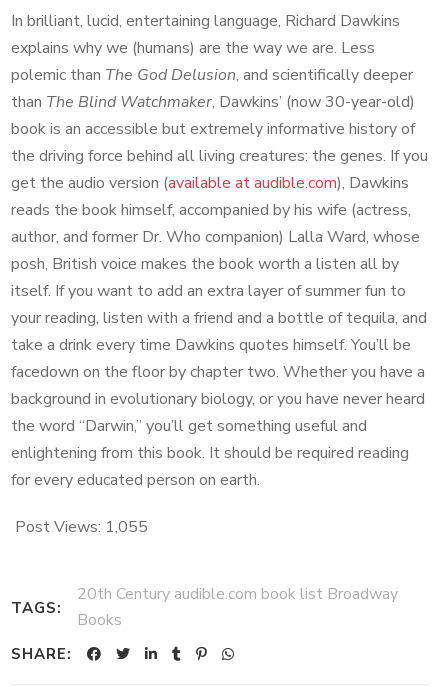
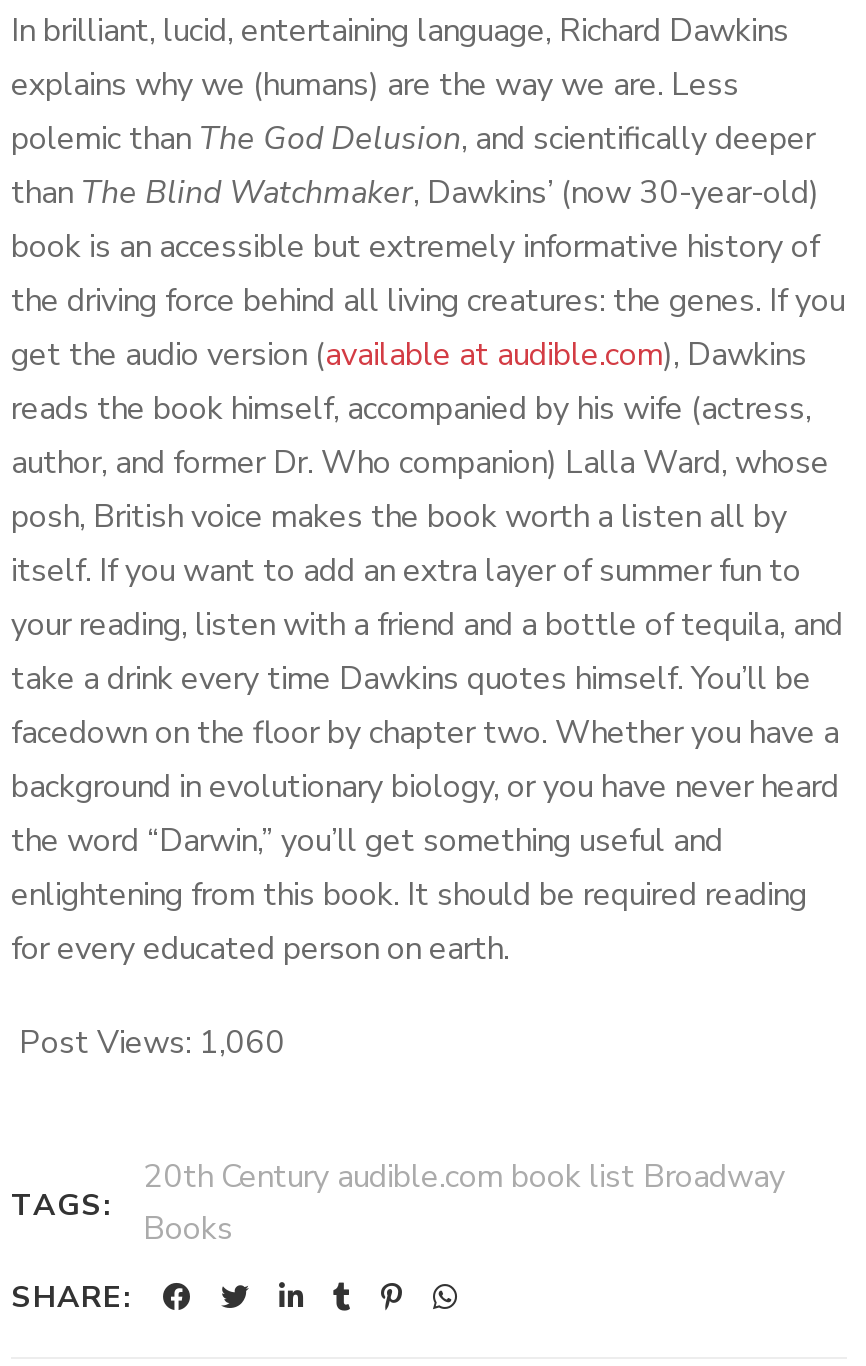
- Post Views: 1,055
+ Post Views: 1,060
